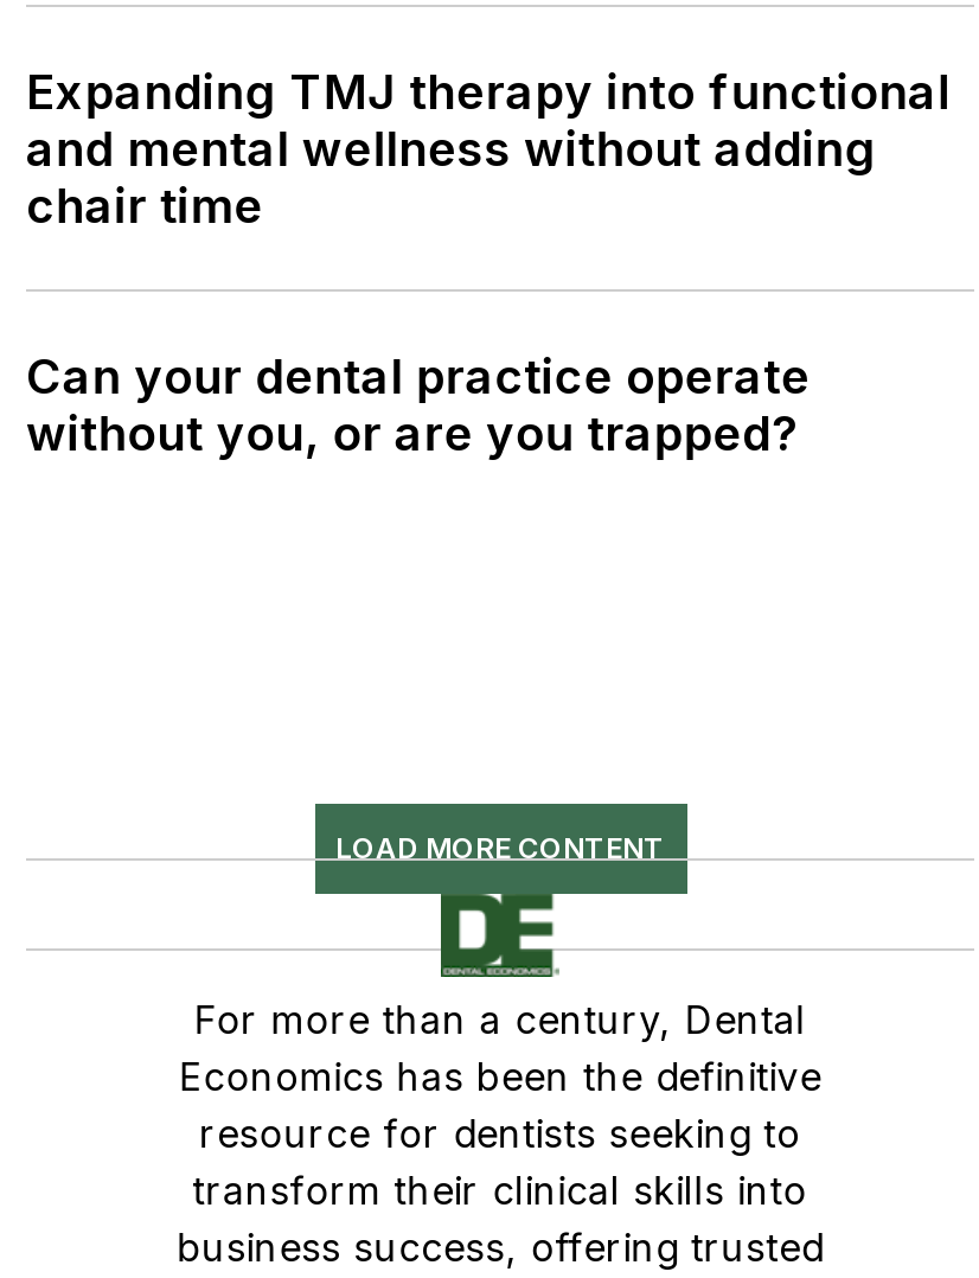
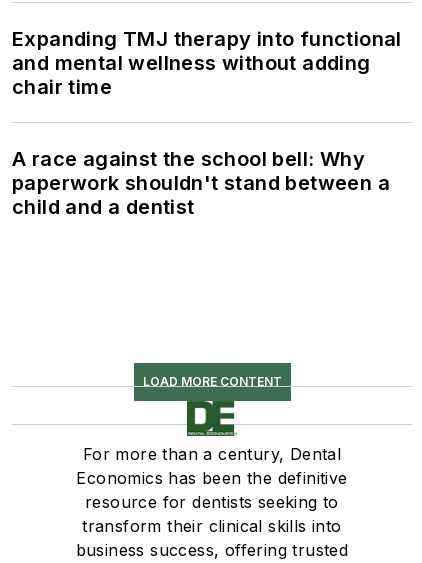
- Can your dental practice operate
- without you, or are you trapped?
+ A race against the school bell: Why
+ paperwork shouldn't stand between a
+ child and a dentist
